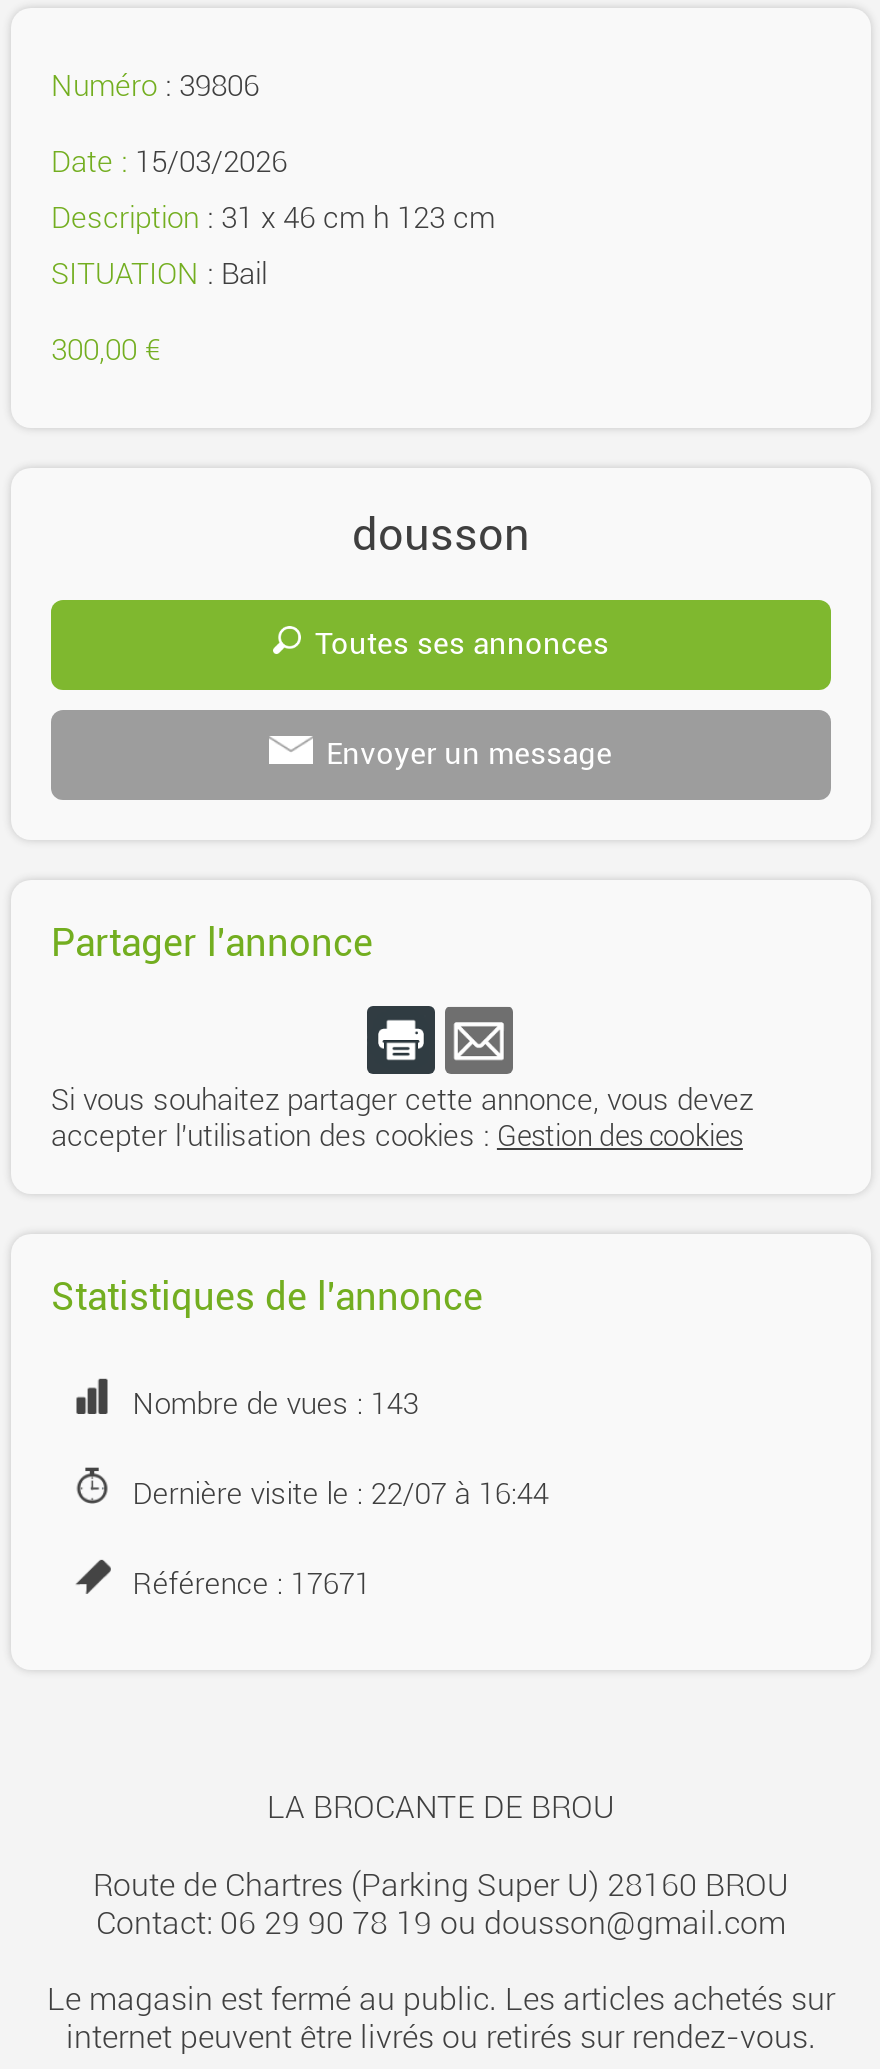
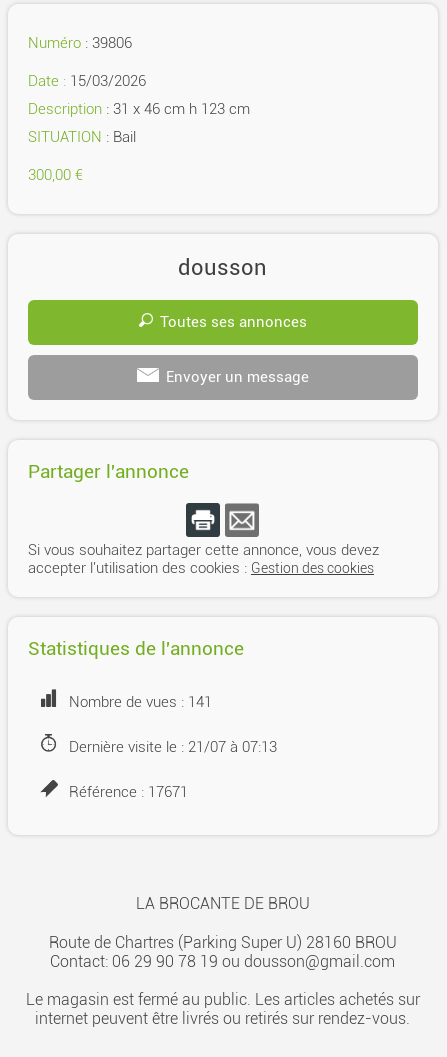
- Nombre de vues : 143
+ Nombre de vues : 141

- Dernière visite le : 22/07 à 16:44
+ Dernière visite le : 21/07 à 07:13
